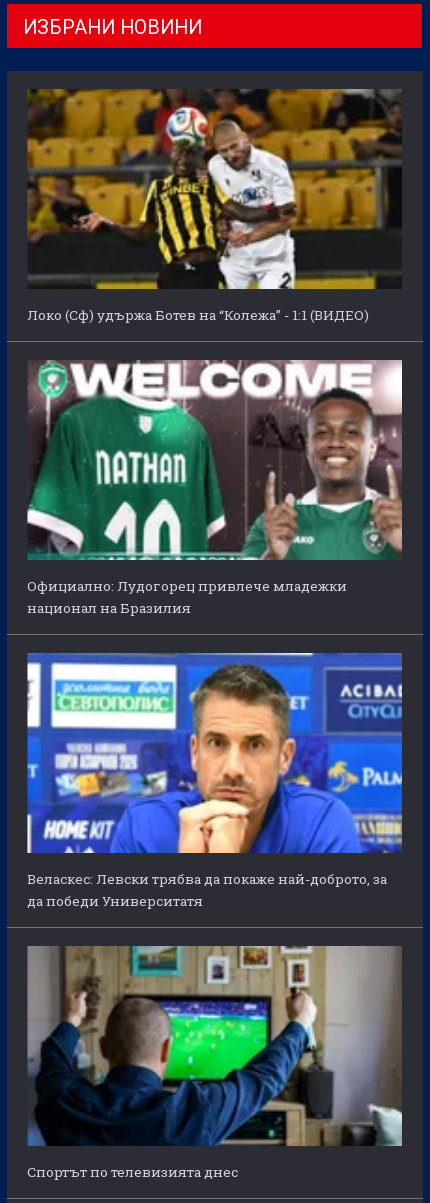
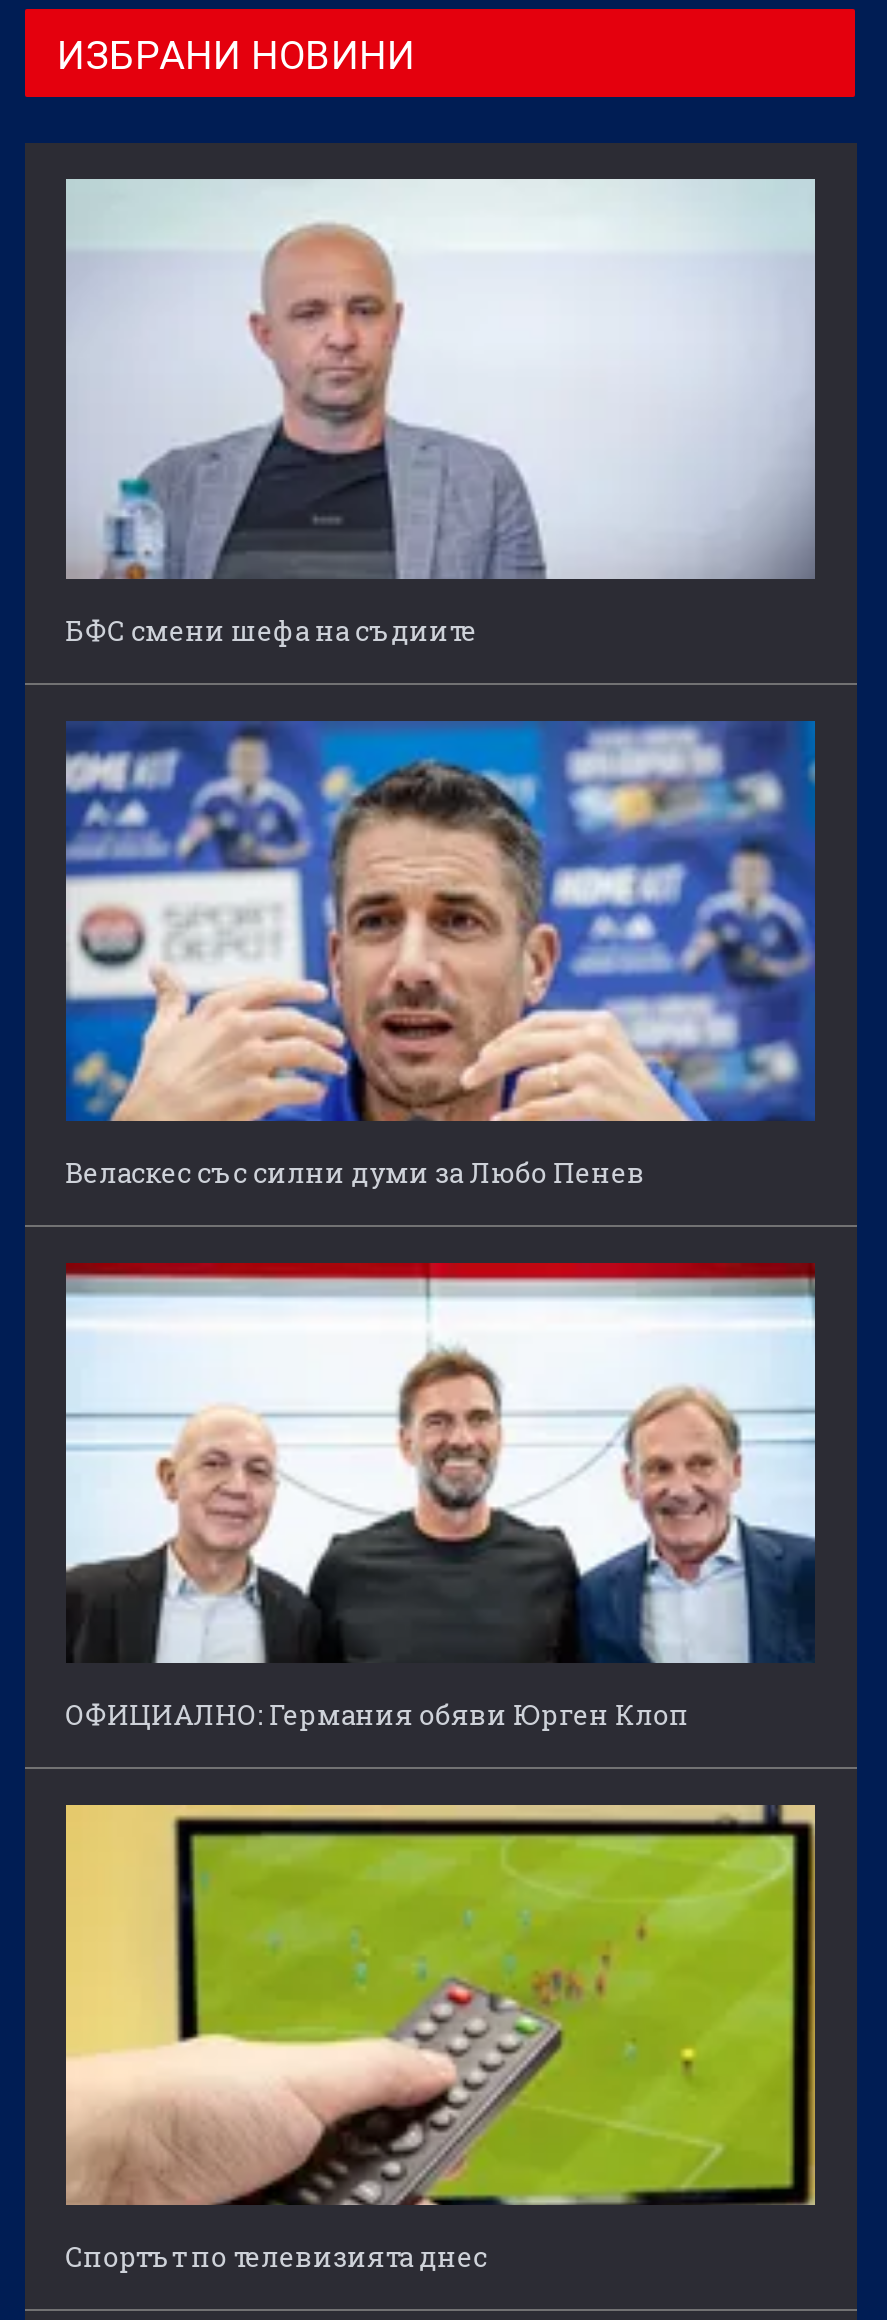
- [image]
- Локо (Сф) удържа Ботев на “Колежа” - 1:1 (ВИДЕО)
+ [image]
+ БФС смени шефа на съдиите

- [image]
- Официално: Лудогорец привлече младежки
- национал на Бразилия
+ [image]
+ Веласкес със силни думи за Любо Пенев

- [image]
- Веласкес: Левски трябва да покаже най-доброто, за
- да победи Университатя
+ [image]
+ ОФИЦИАЛНО: Германия обяви Юрген Клоп

- [image]
+ [image]
